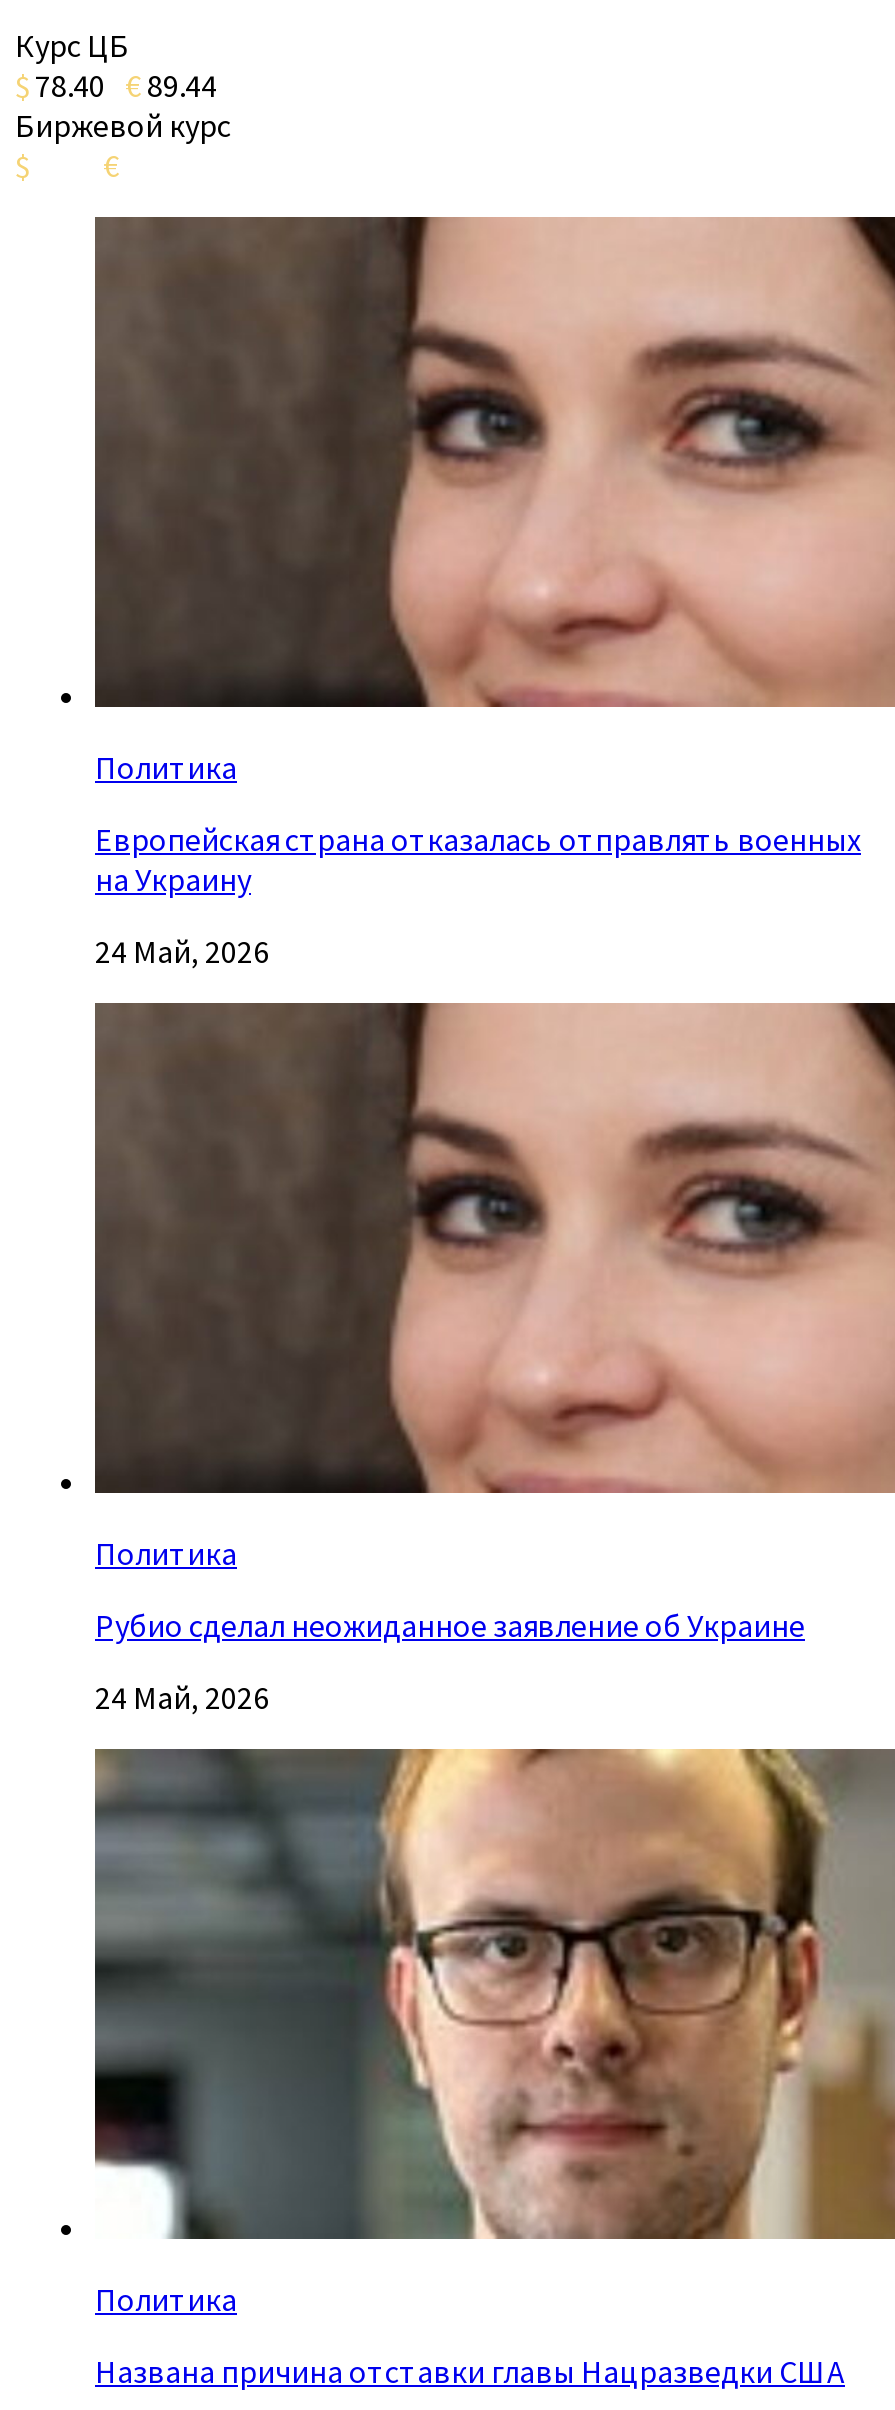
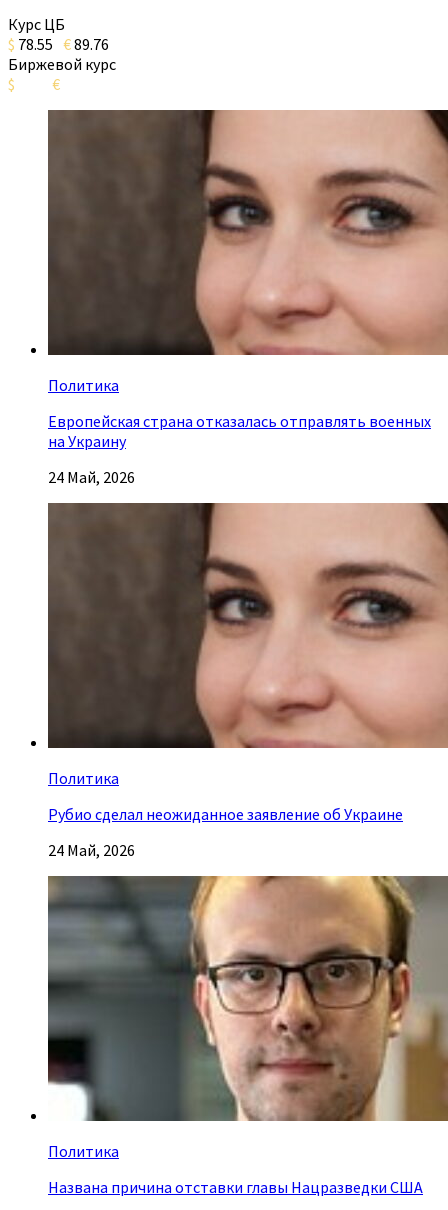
- $ 78.40 € 89.44
+ $ 78.55 € 89.76
